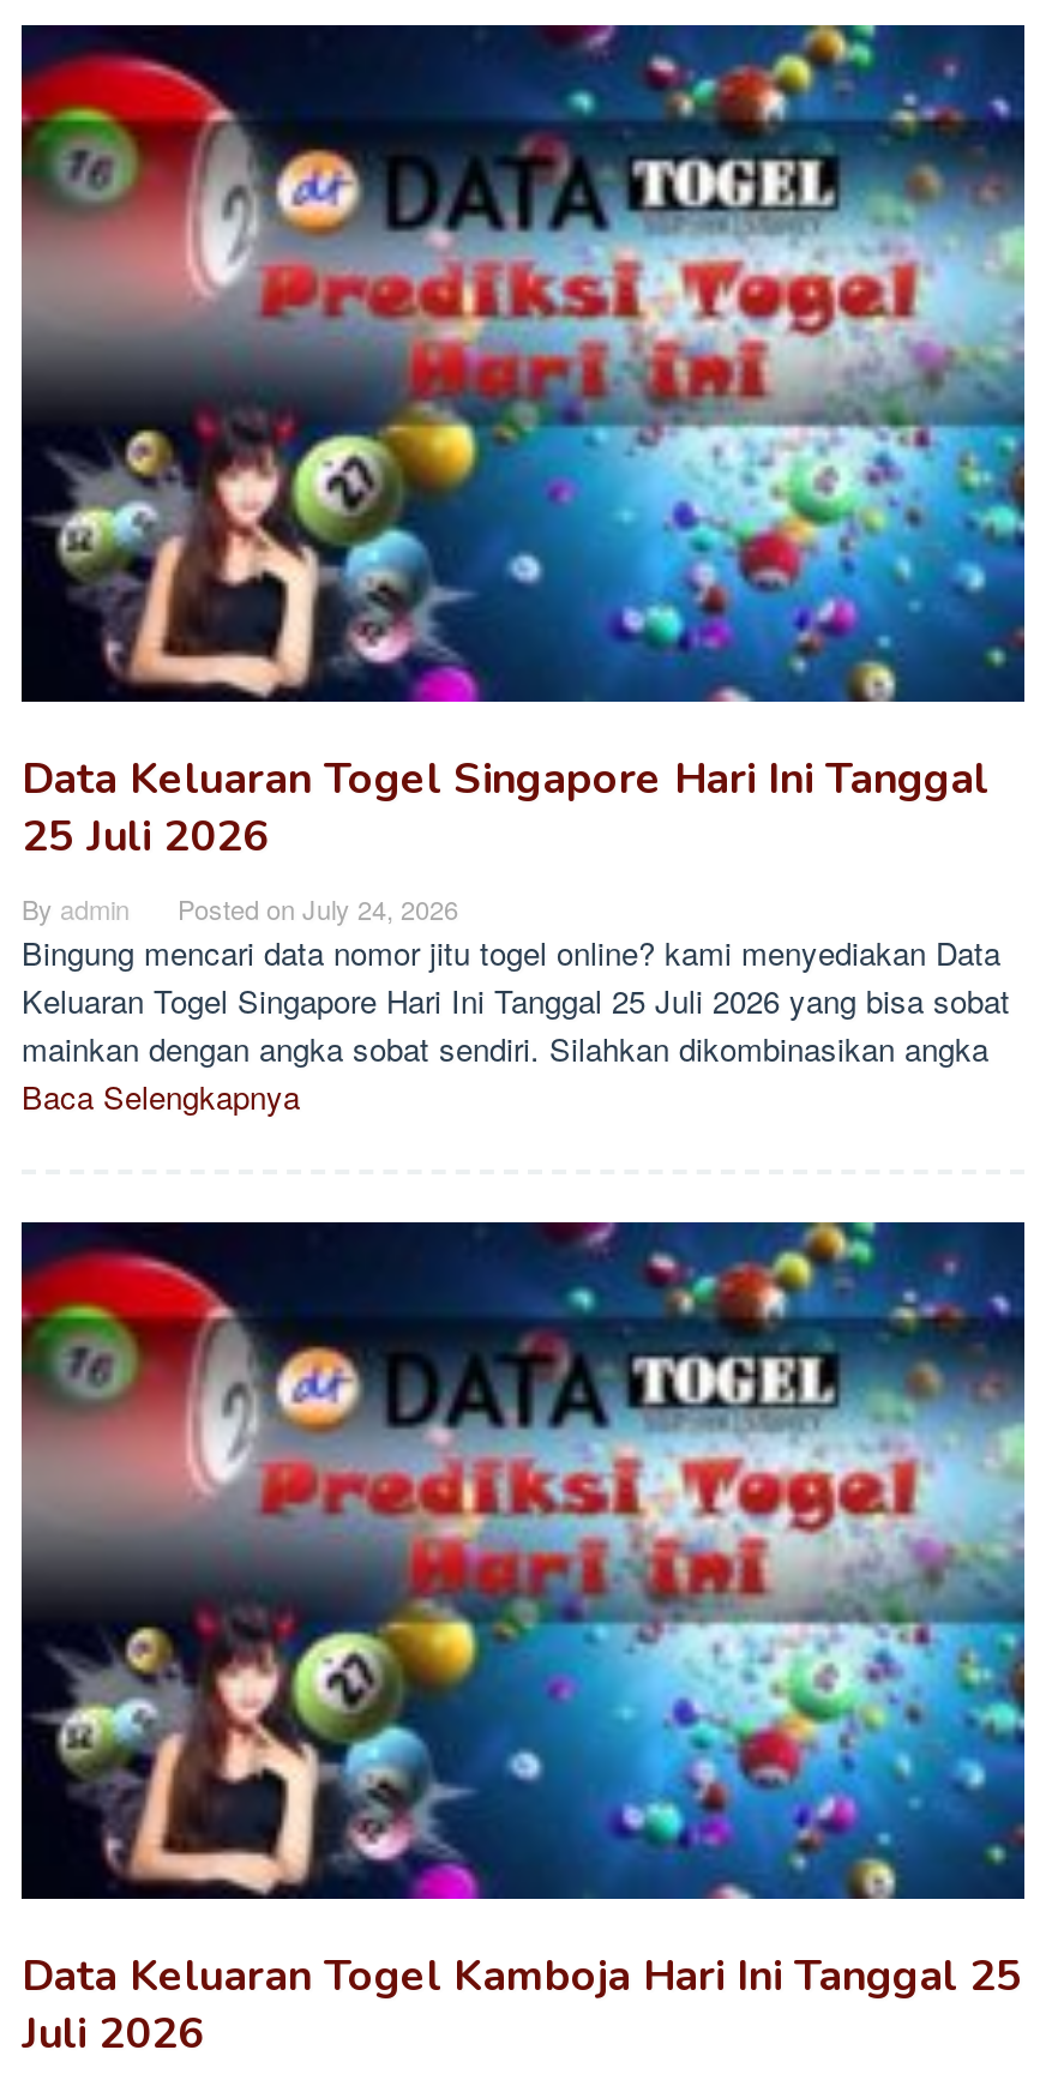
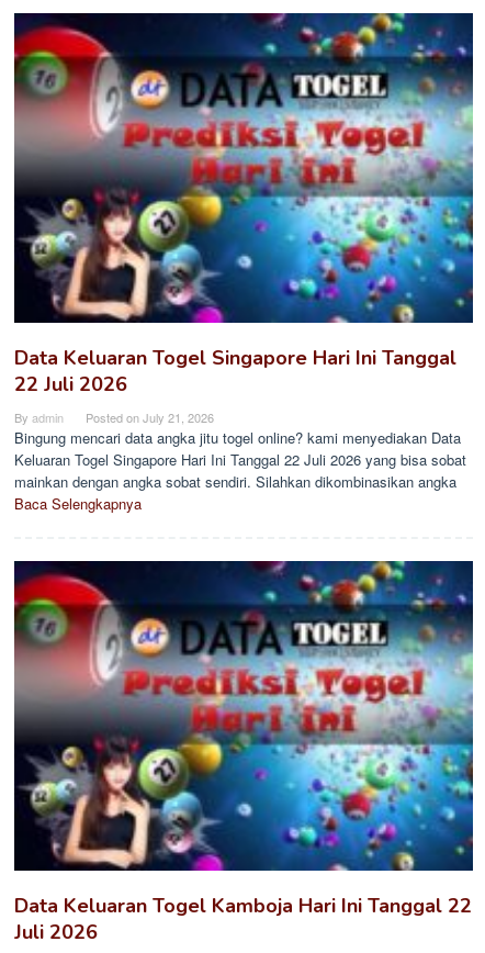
- 25 Juli 2026
+ 22 Juli 2026

- Posted on July 24, 2026
+ Posted on July 21, 2026

- Bingung mencari data nomor jitu togel online? kami menyediakan Data
+ Bingung mencari data angka jitu togel online? kami menyediakan Data

- Keluaran Togel Singapore Hari Ini Tanggal 25 Juli 2026 yang bisa sobat
+ Keluaran Togel Singapore Hari Ini Tanggal 22 Juli 2026 yang bisa sobat

- Data Keluaran Togel Kamboja Hari Ini Tanggal 25
+ Data Keluaran Togel Kamboja Hari Ini Tanggal 22
